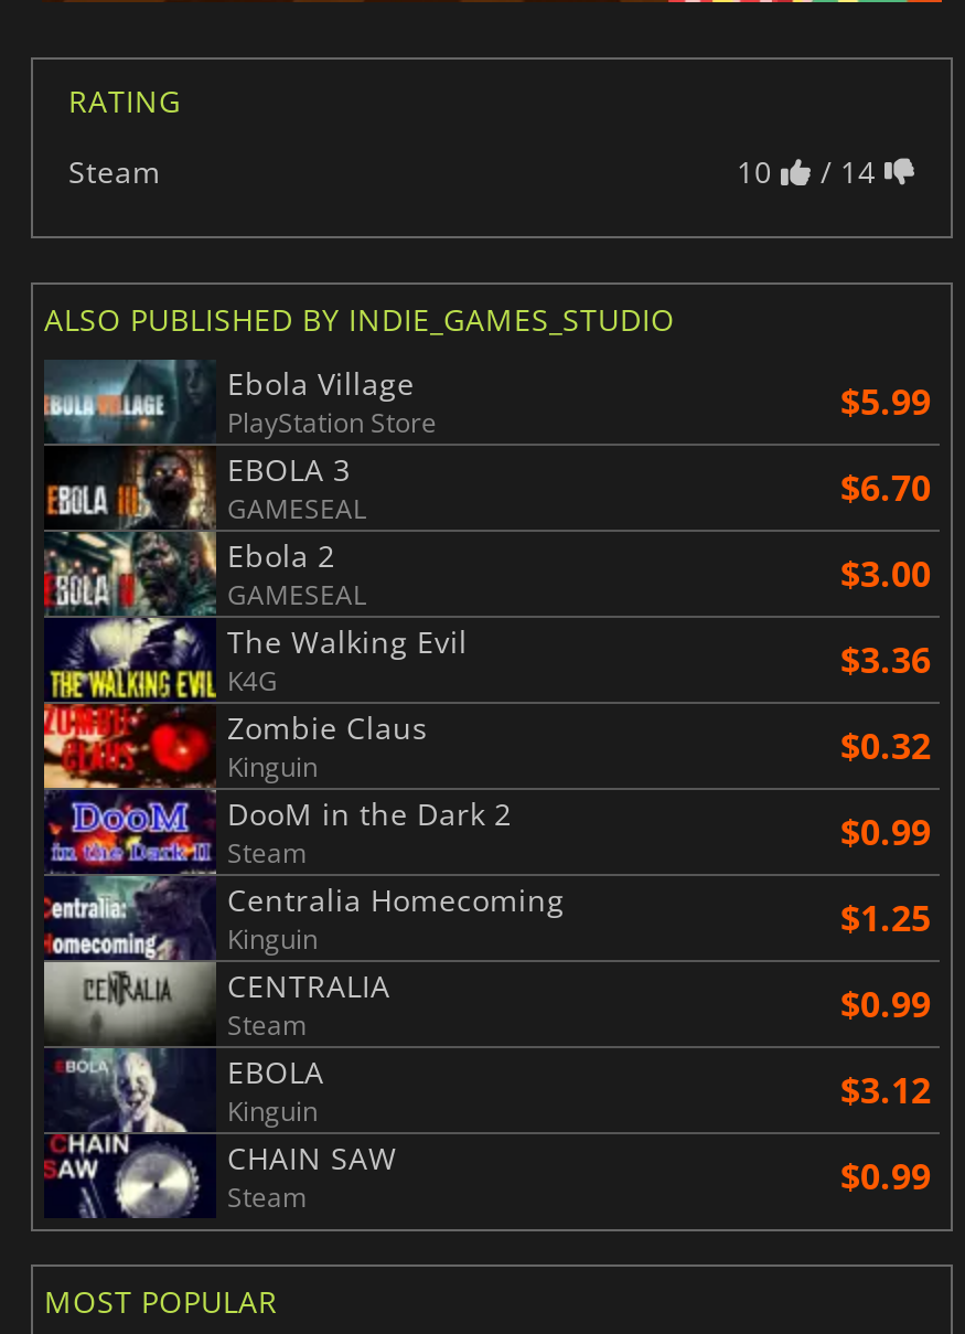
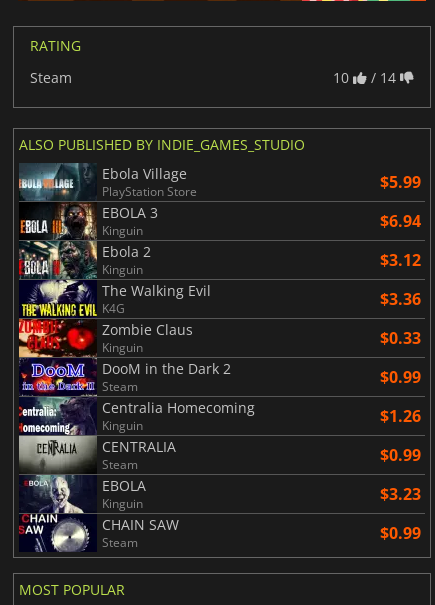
- GAMESEAL
- $6.70
+ Kinguin
+ $6.94

- GAMESEAL
- $3.00
+ Kinguin
+ $3.12

- $0.32
+ $0.33

- $1.25
+ $1.26

- $3.12
+ $3.23
